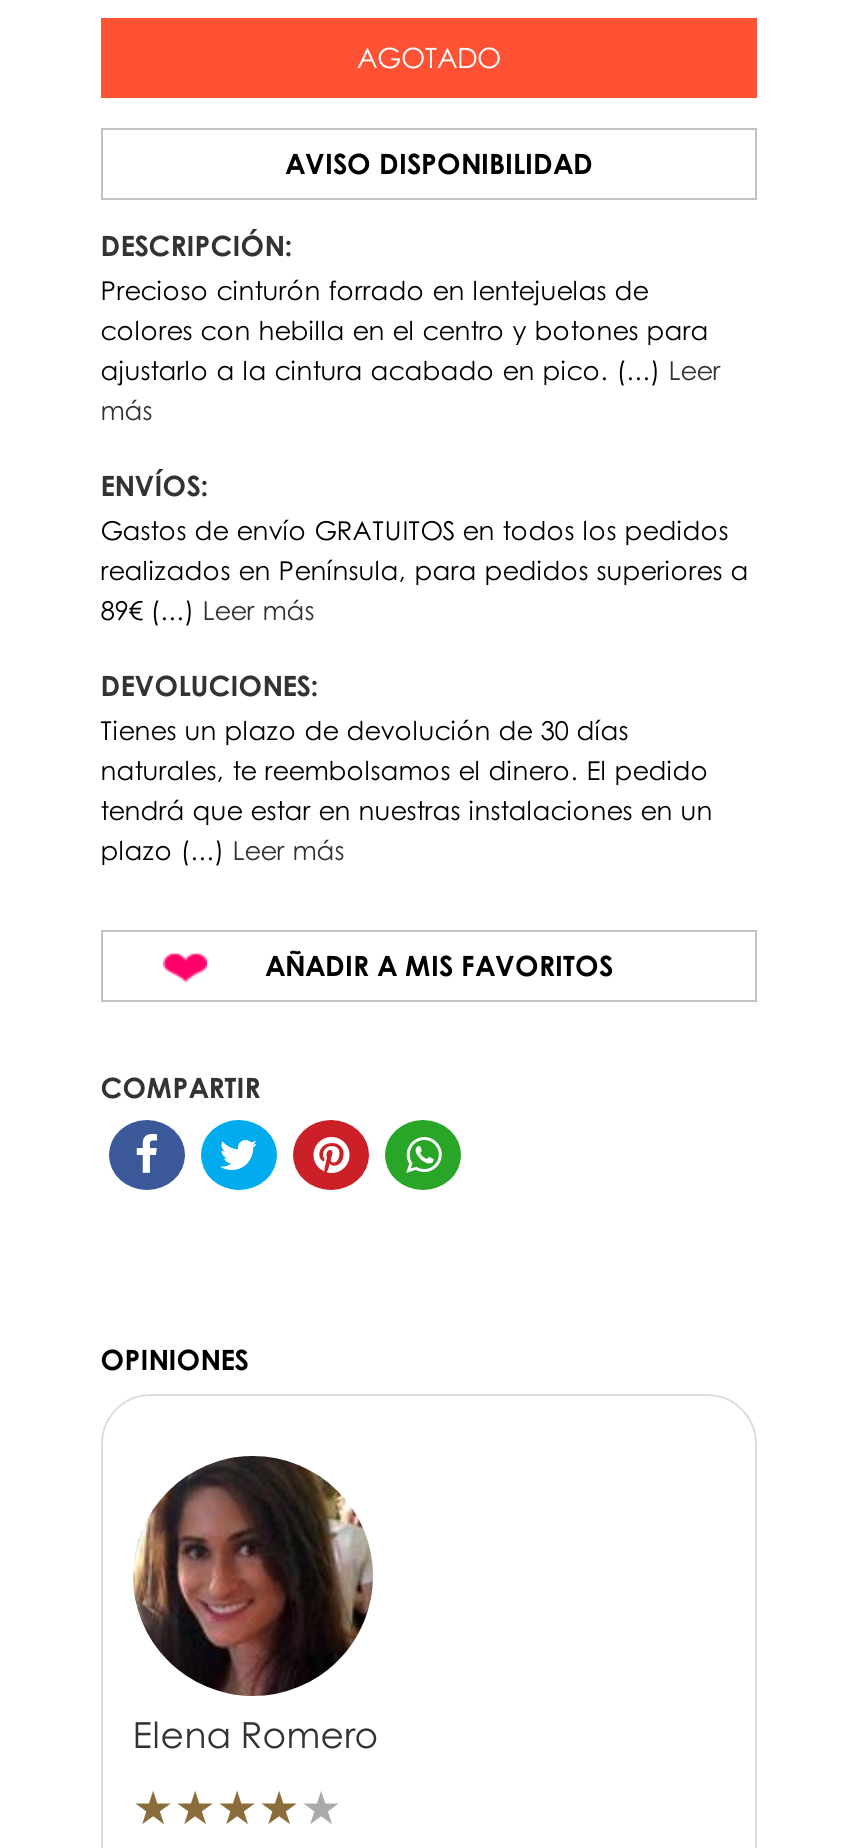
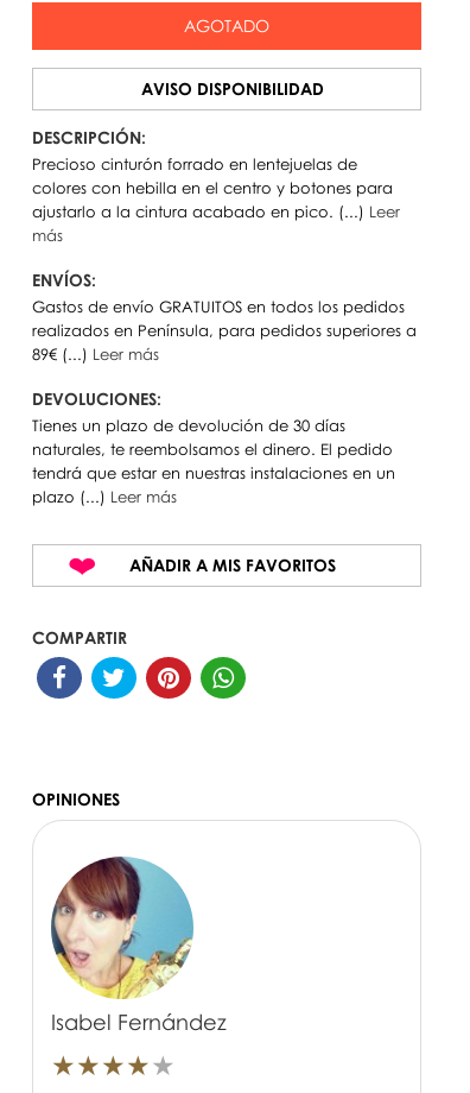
- [image]
- Elena Romero
+ [image]
+ Isabel Fernández
